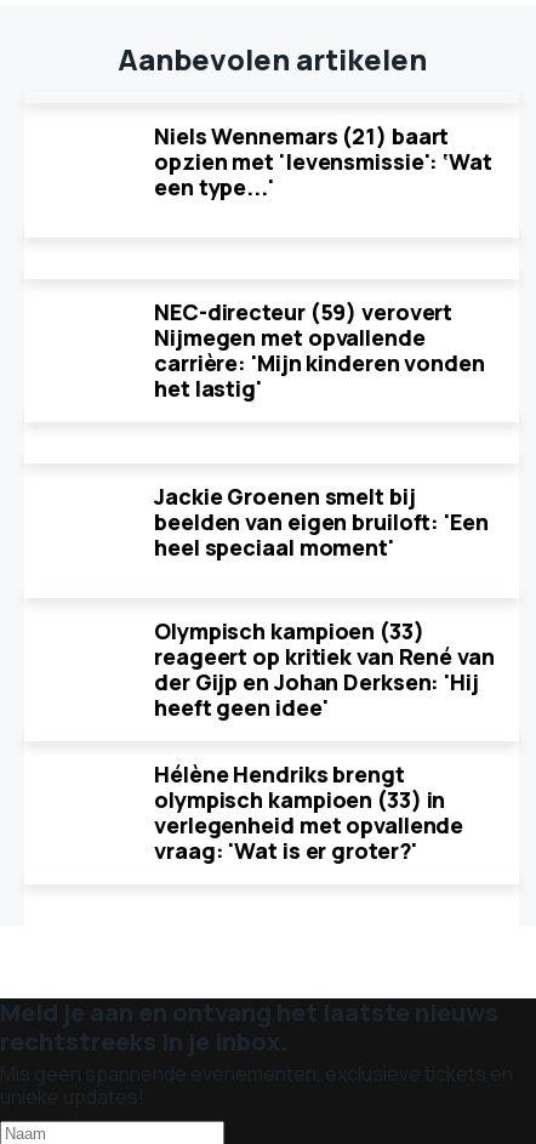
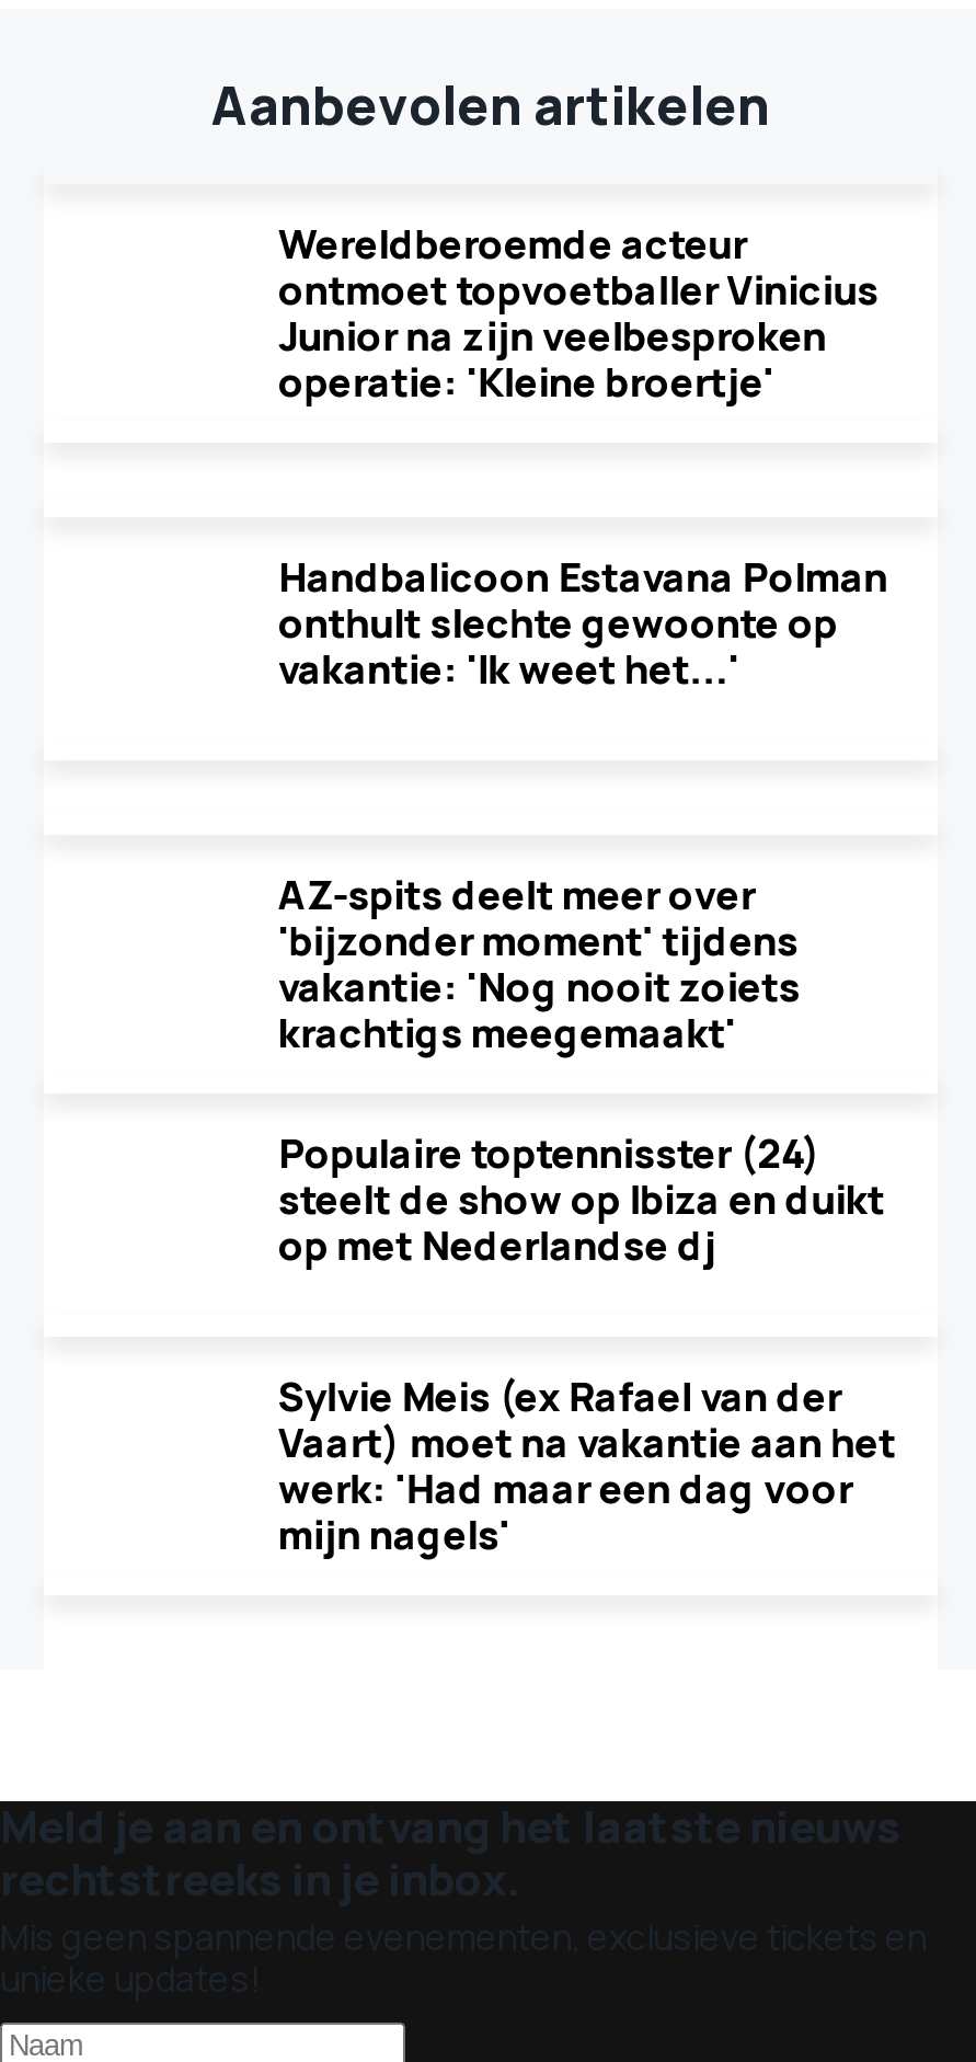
- Niels Wennemars (21) baart
- opzien met 'levensmissie': ‘Wat
- een type...'
+ Wereldberoemde acteur
+ ontmoet topvoetballer Vinicius
+ Junior na zijn veelbesproken
+ operatie: 'Kleine broertje'

- NEC-directeur (59) verovert
- Nijmegen met opvallende
- carrière: 'Mijn kinderen vonden
- het lastig'
+ Handbalicoon Estavana Polman
+ onthult slechte gewoonte op
+ vakantie: 'Ik weet het...'

- Jackie Groenen smelt bij
- beelden van eigen bruiloft: 'Een
- heel speciaal moment'
+ AZ-spits deelt meer over
+ 'bijzonder moment' tijdens
+ vakantie: 'Nog nooit zoiets
+ krachtigs meegemaakt'

- Olympisch kampioen (33)
- reageert op kritiek van René van
- der Gijp en Johan Derksen: 'Hij
- heeft geen idee'
+ Populaire toptennisster (24)
+ steelt de show op Ibiza en duikt
+ op met Nederlandse dj

- Hélène Hendriks brengt
- olympisch kampioen (33) in
- verlegenheid met opvallende
- vraag: 'Wat is er groter?'
+ Sylvie Meis (ex Rafael van der
+ Vaart) moet na vakantie aan het
+ werk: 'Had maar een dag voor
+ mijn nagels'
